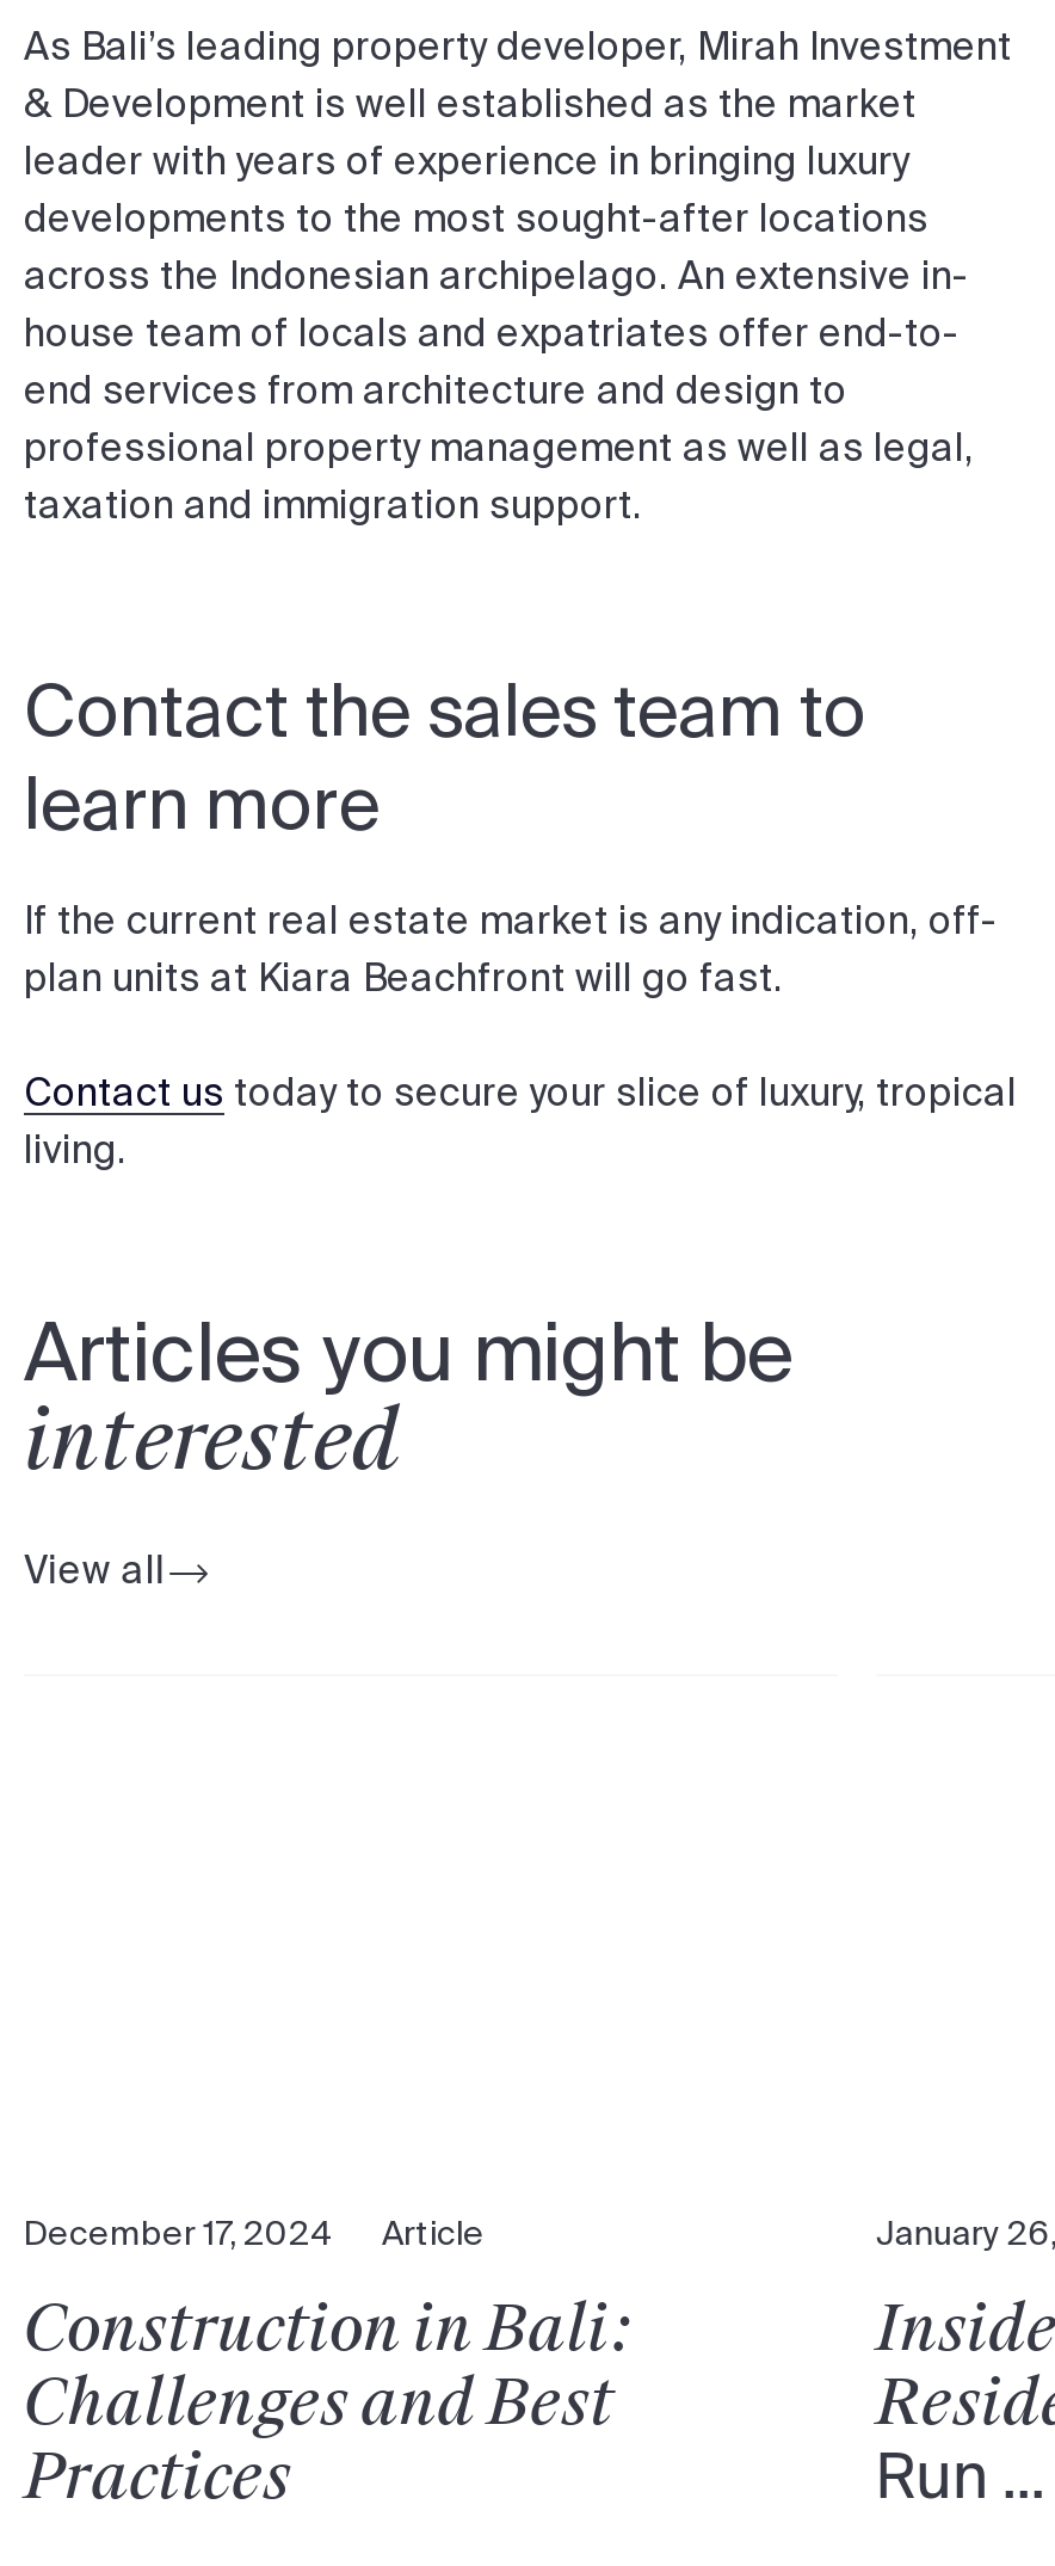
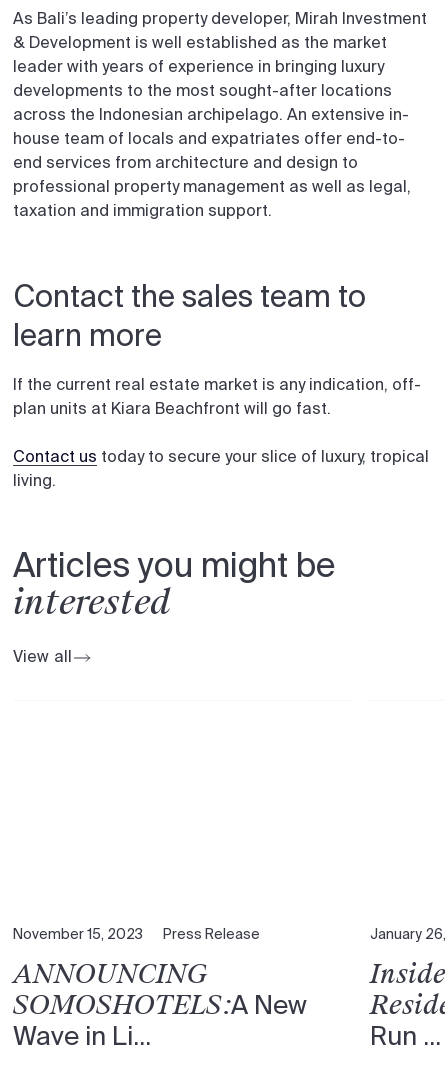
- December 17, 2024
- Article
+ November 15, 2023
+ Press Release

- Construction in Bali:
- Challenges and Best
- Practices
+ ANNOUNCING
+ SOMOSHOTELS:A New
+ Wave in Li...
